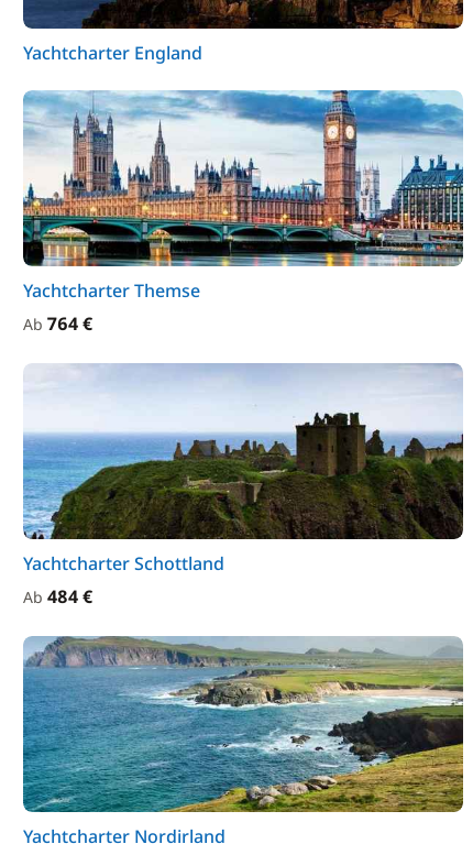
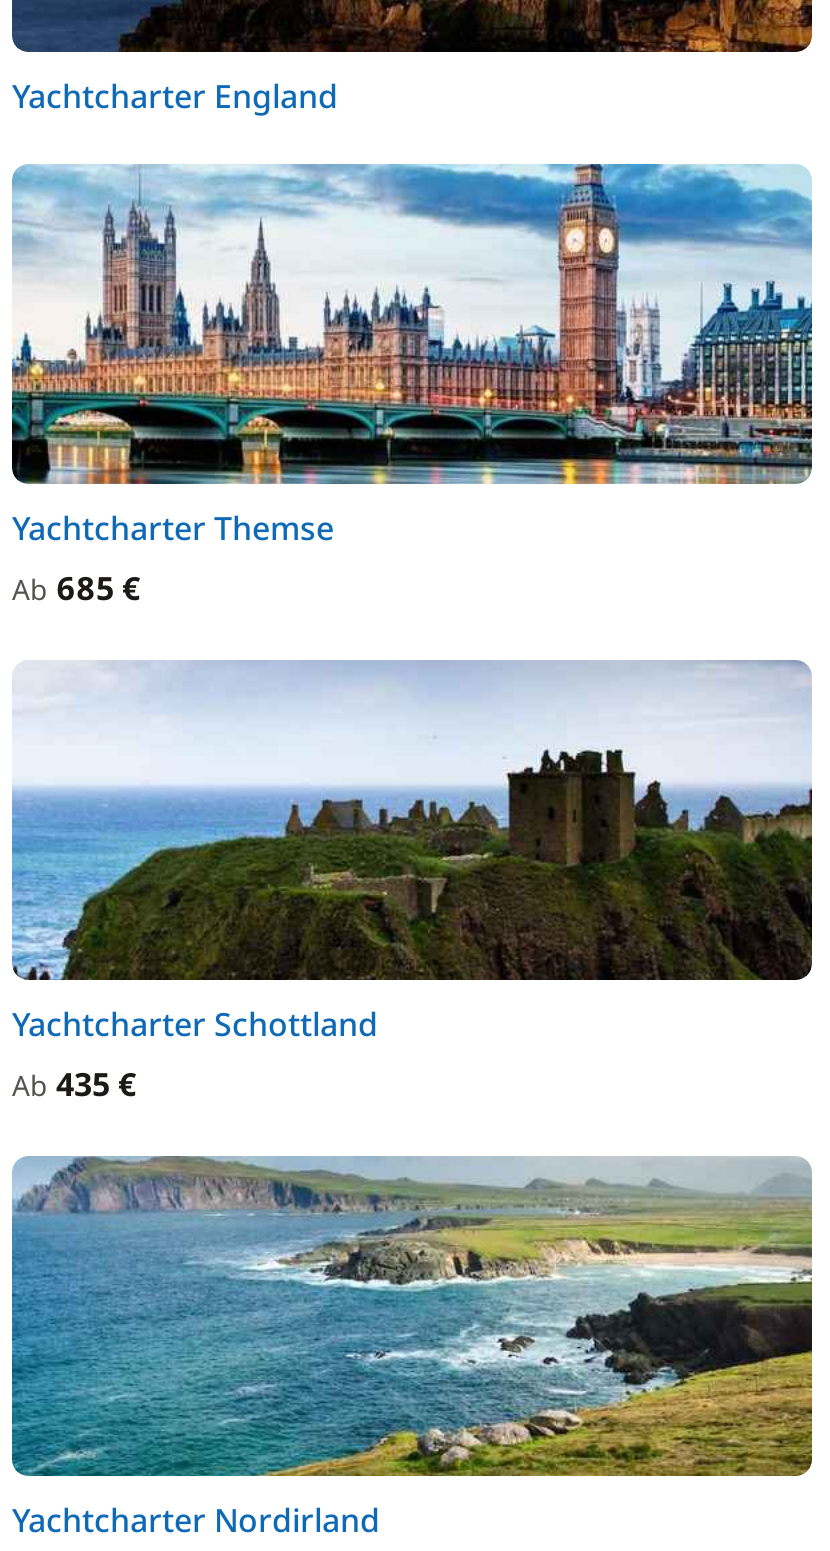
- Ab 764 €
+ Ab 685 €

- Ab 484 €
+ Ab 435 €
